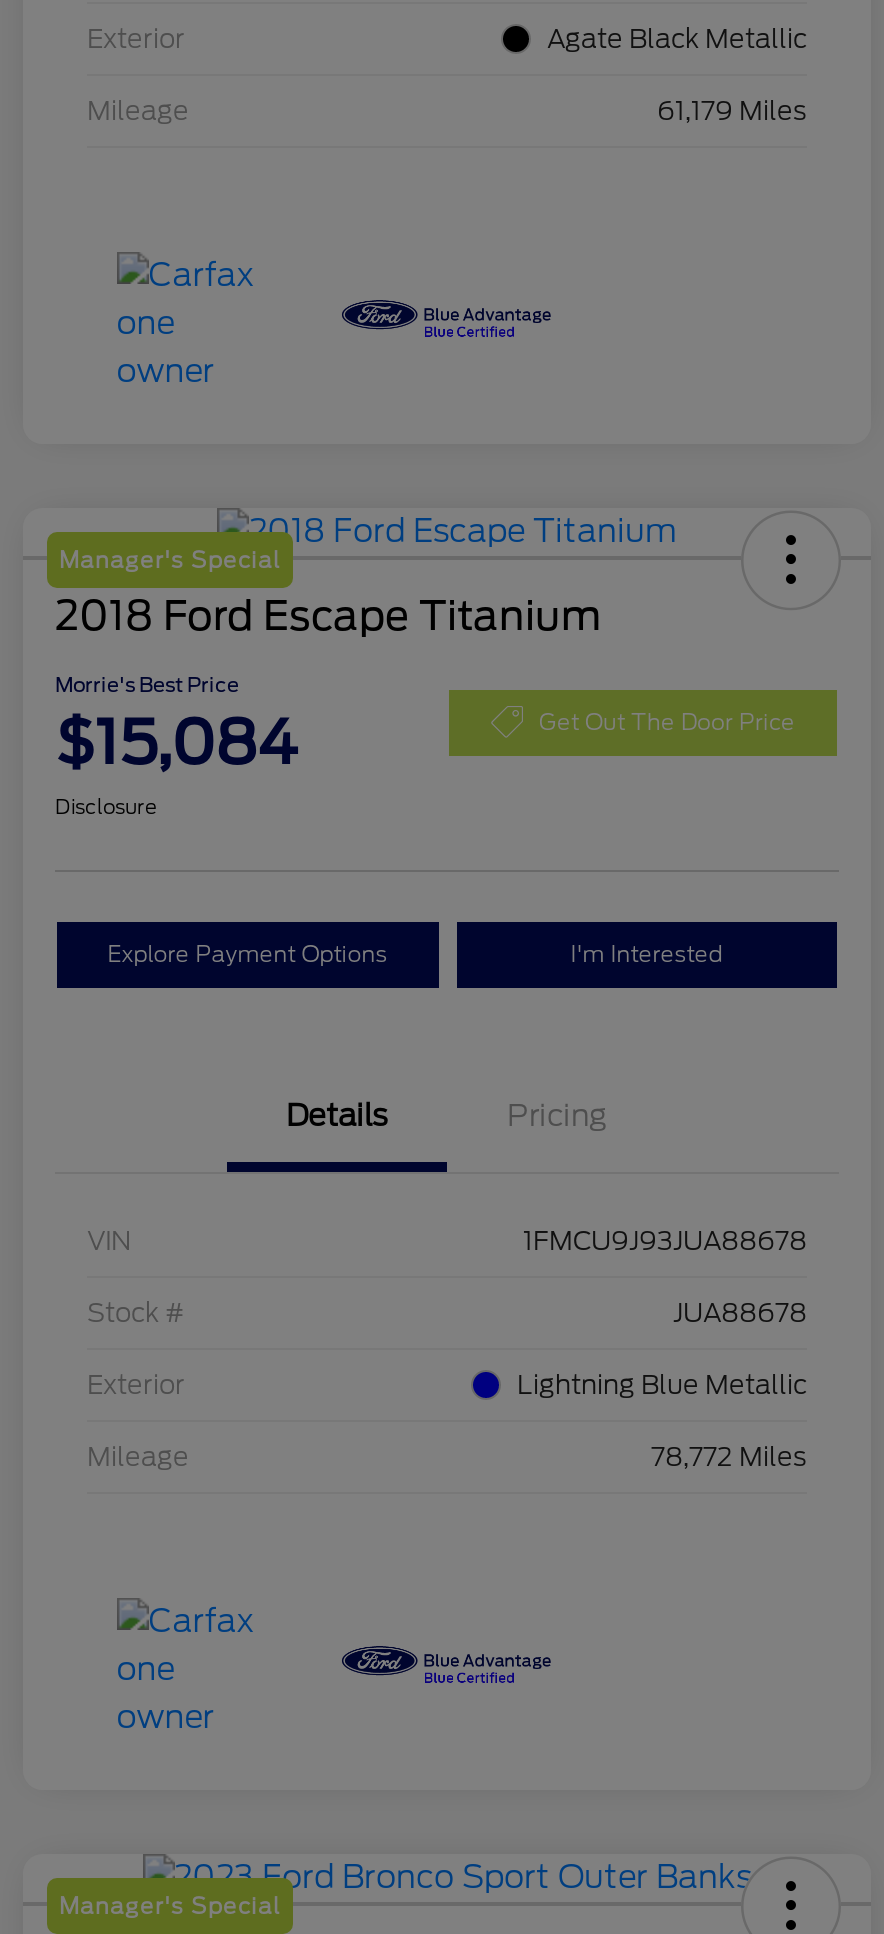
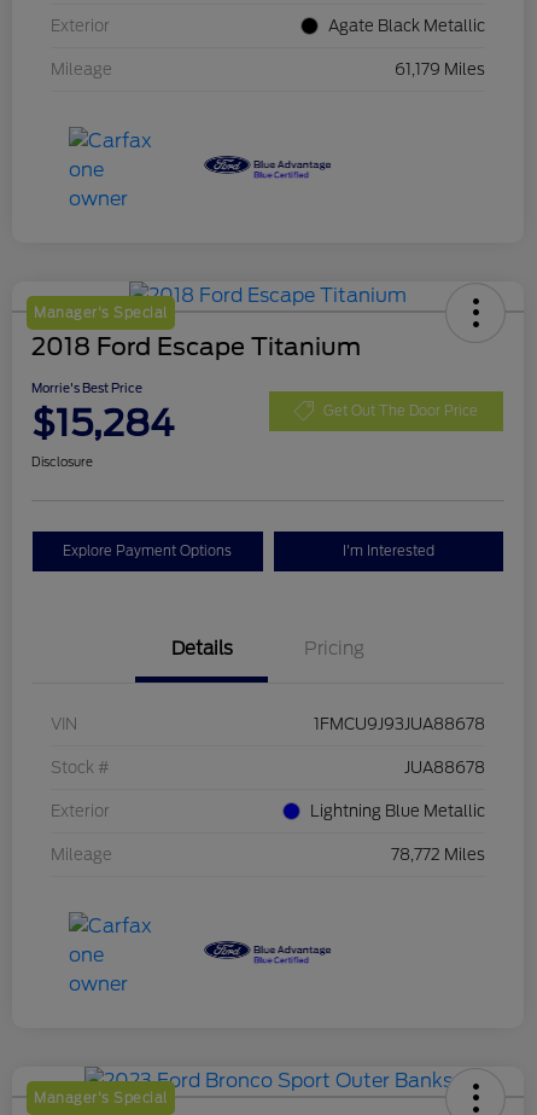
- $15,084
+ $15,284
